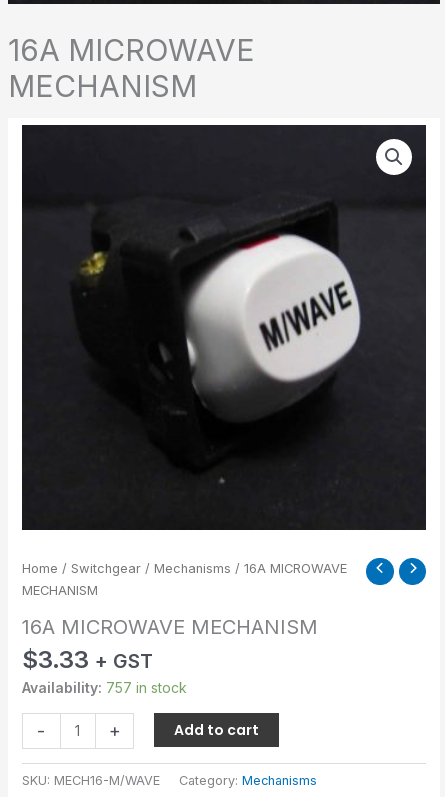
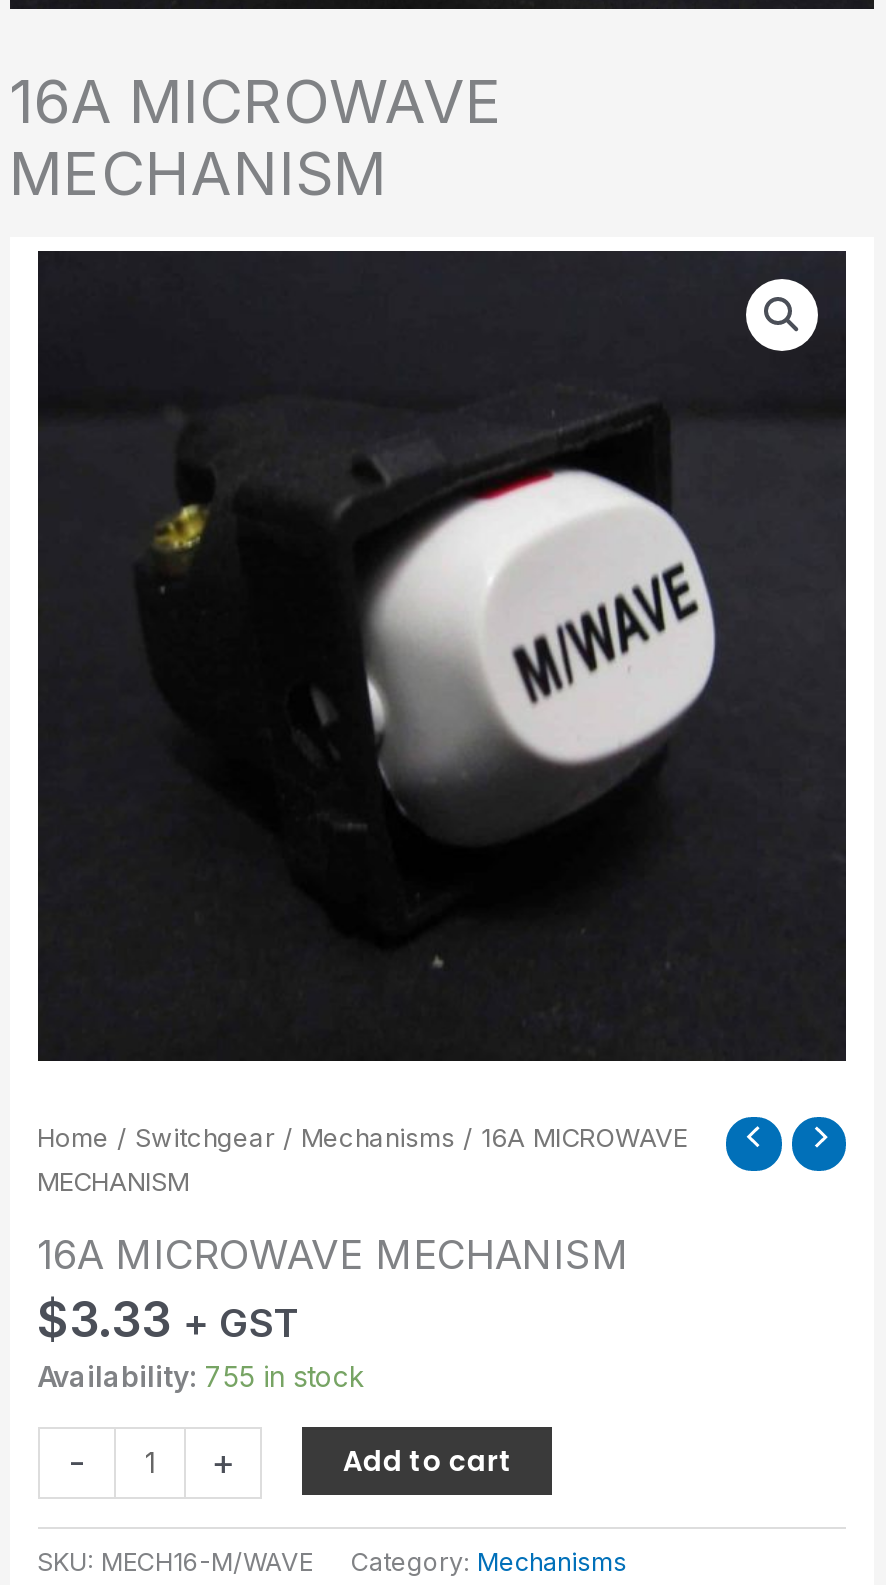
- Availability: 757 in stock
+ Availability: 755 in stock
